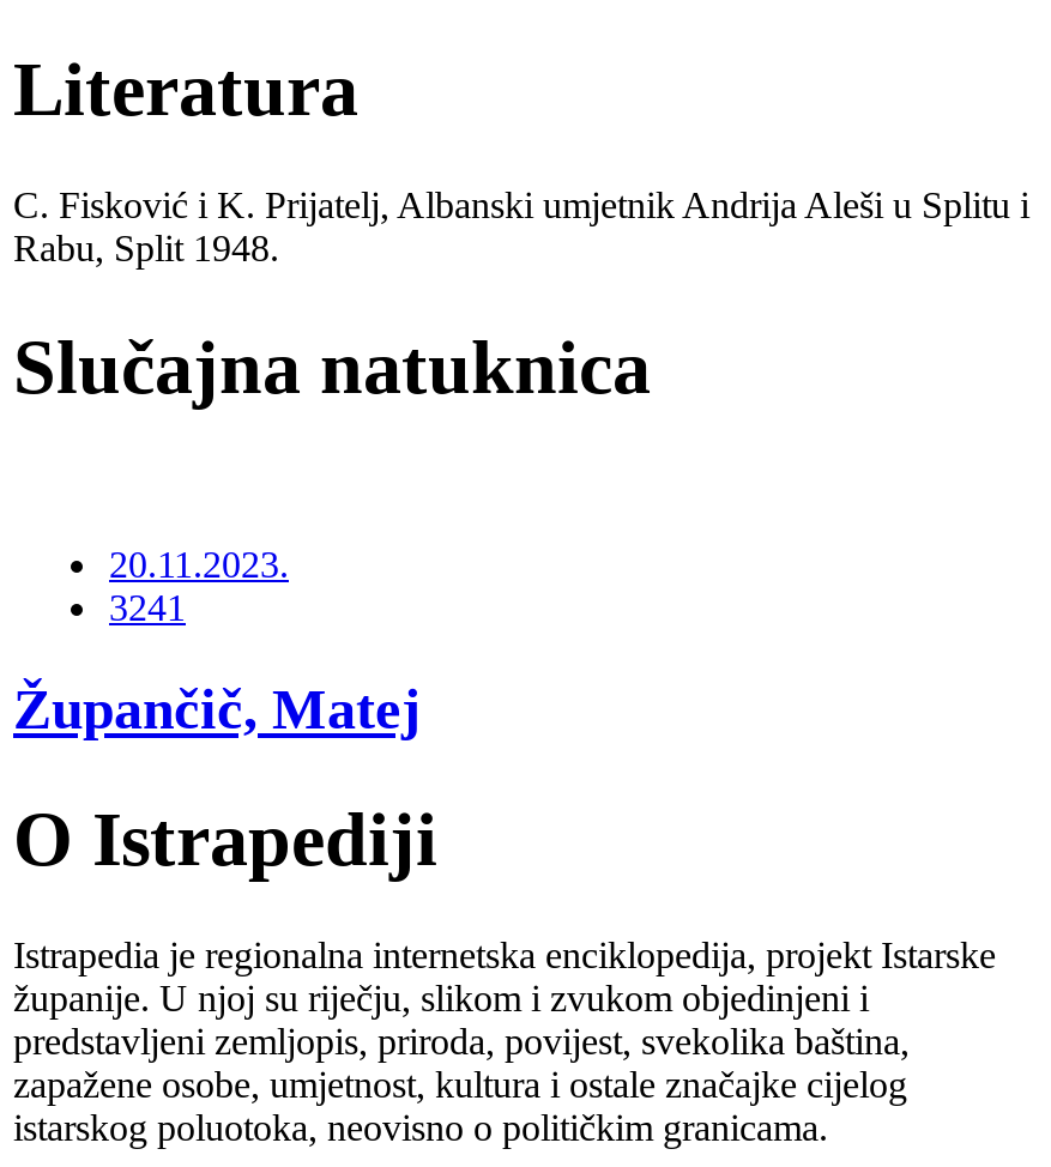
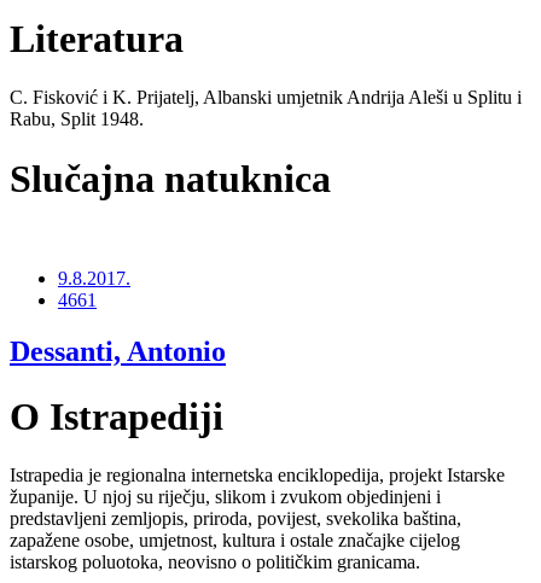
- 20.11.2023.
- 3241
+ 9.8.2017.
+ 4661

- Župančič, Matej
+ Dessanti, Antonio
